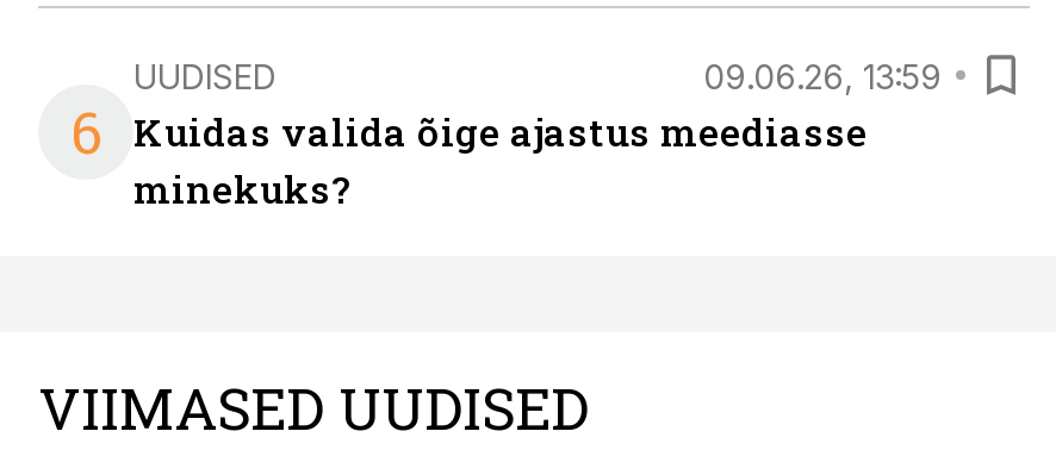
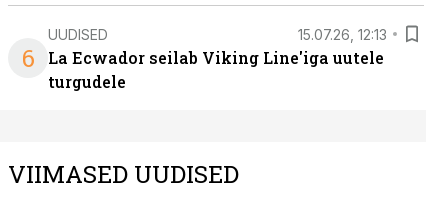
- 09.06.26, 13:59
- Kuidas valida õige ajastus meediasse
- minekuks?
+ 15.07.26, 12:13
+ La Ecwador seilab Viking Line'iga uutele
+ turgudele
